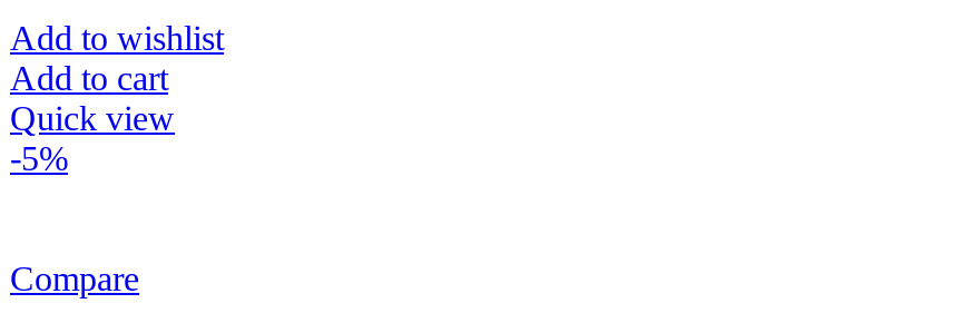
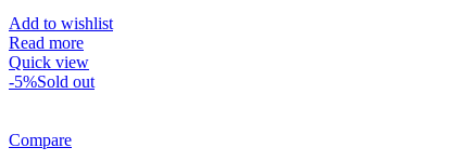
- Add to cart
+ Read more

- -5%
+ -5%Sold out
